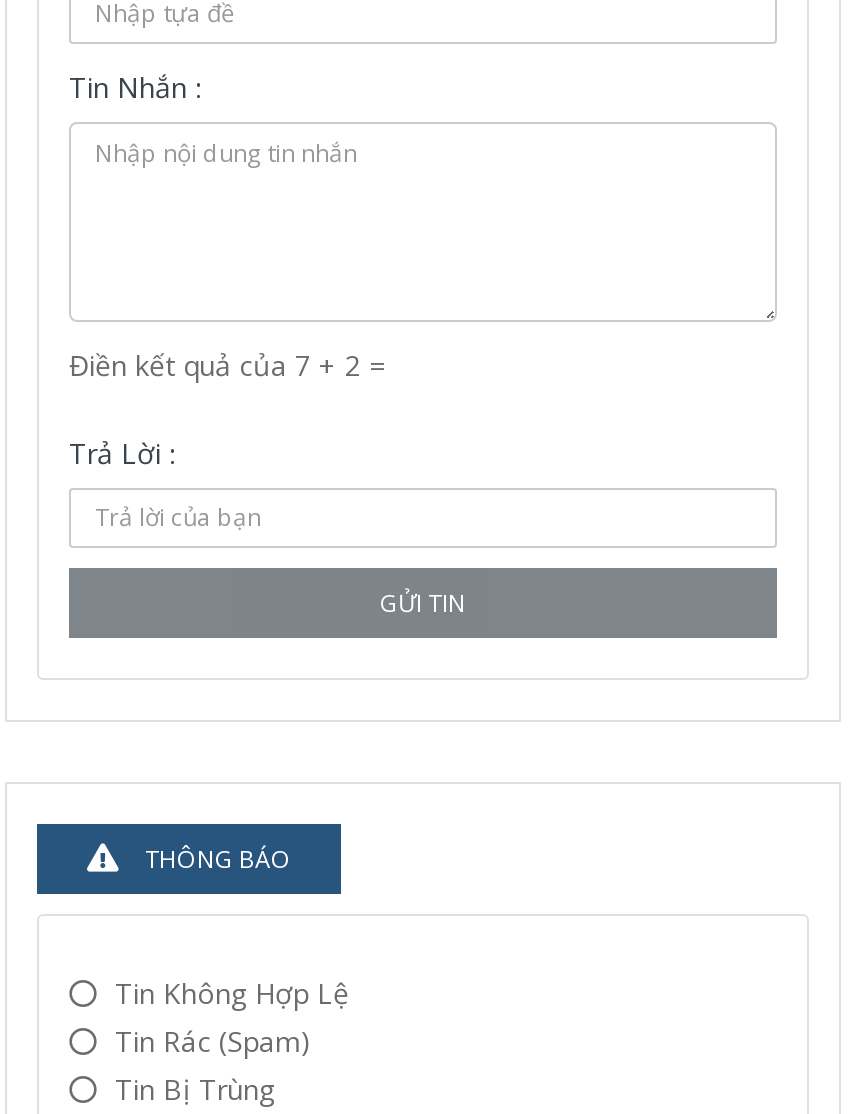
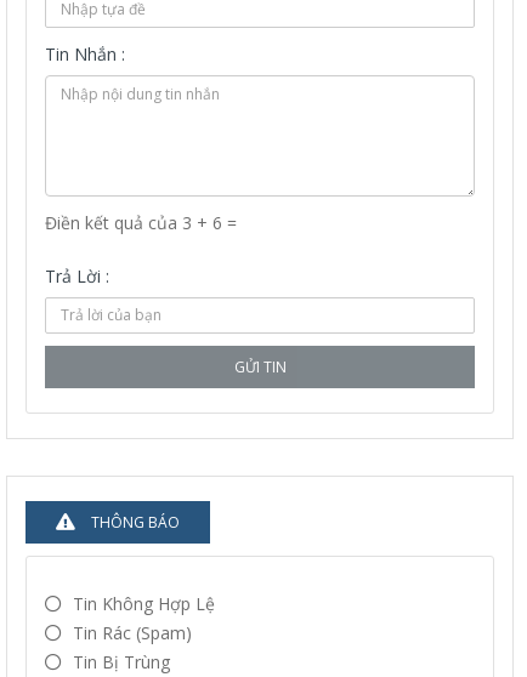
- Điền kết quả của 7 + 2 =
+ Điền kết quả của 3 + 6 =
